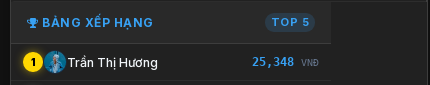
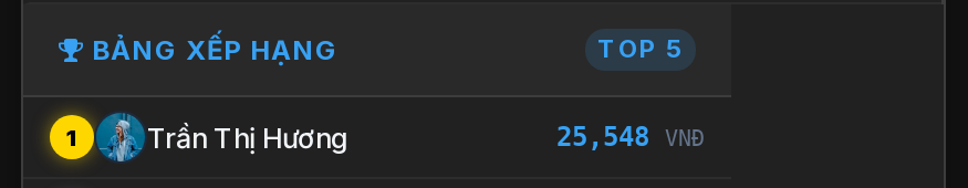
- 25,348 VNĐ
+ 25,548 VNĐ
